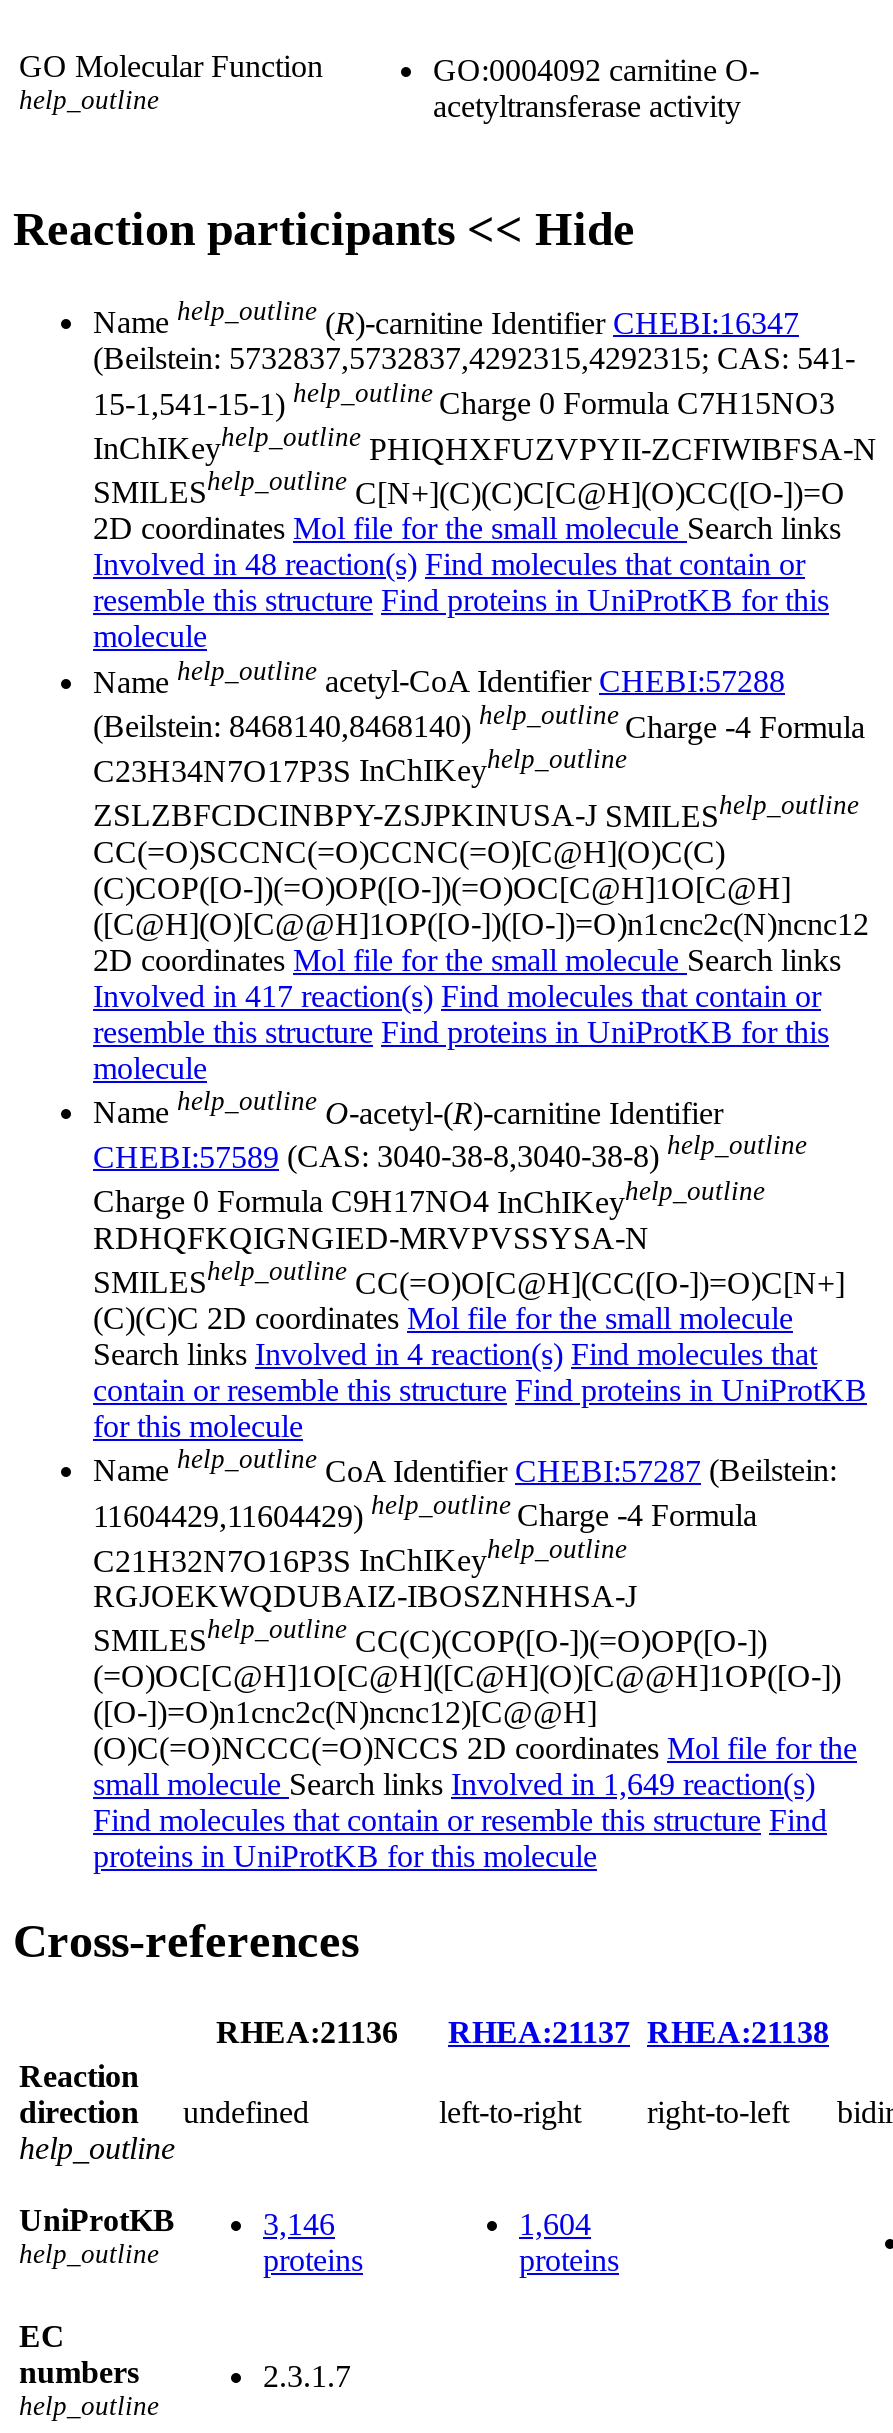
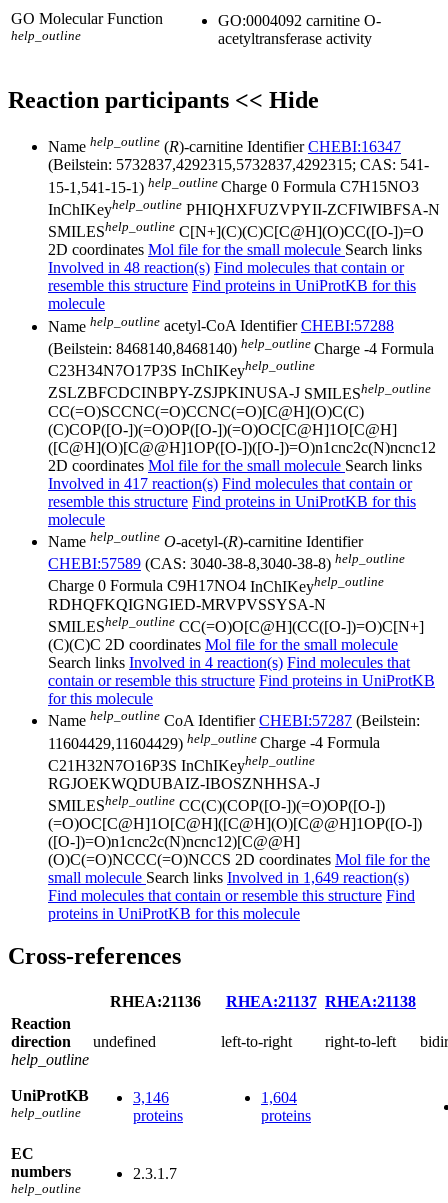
- (Beilstein: 5732837,5732837,4292315,4292315; CAS: 541-
+ (Beilstein: 5732837,4292315,5732837,4292315; CAS: 541-
